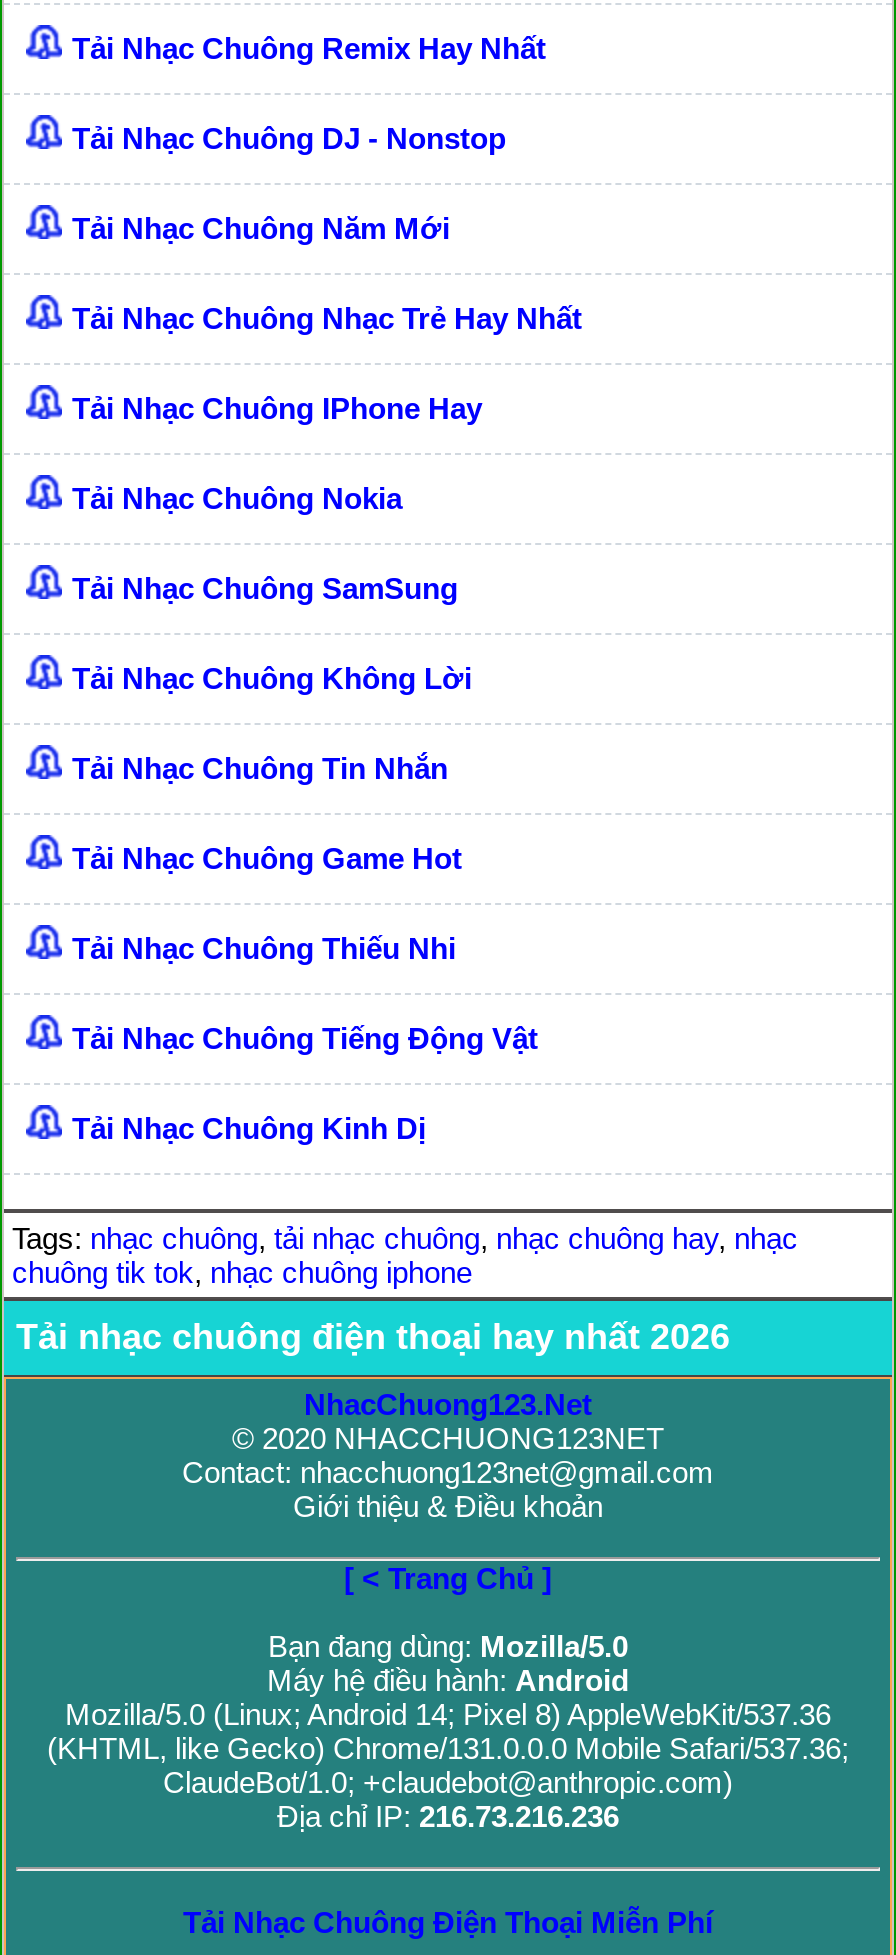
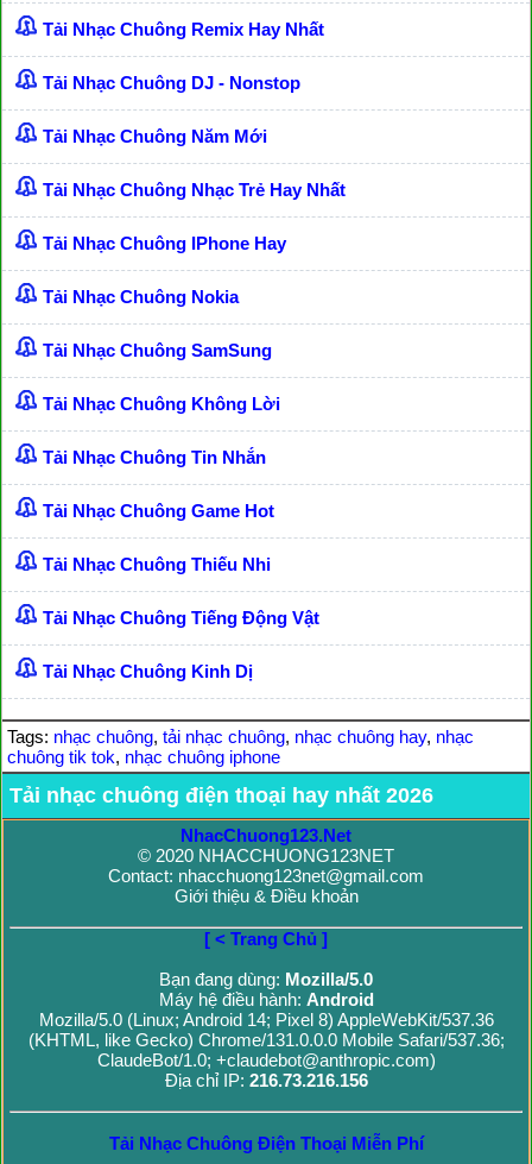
- Địa chỉ IP: 216.73.216.236
+ Địa chỉ IP: 216.73.216.156
